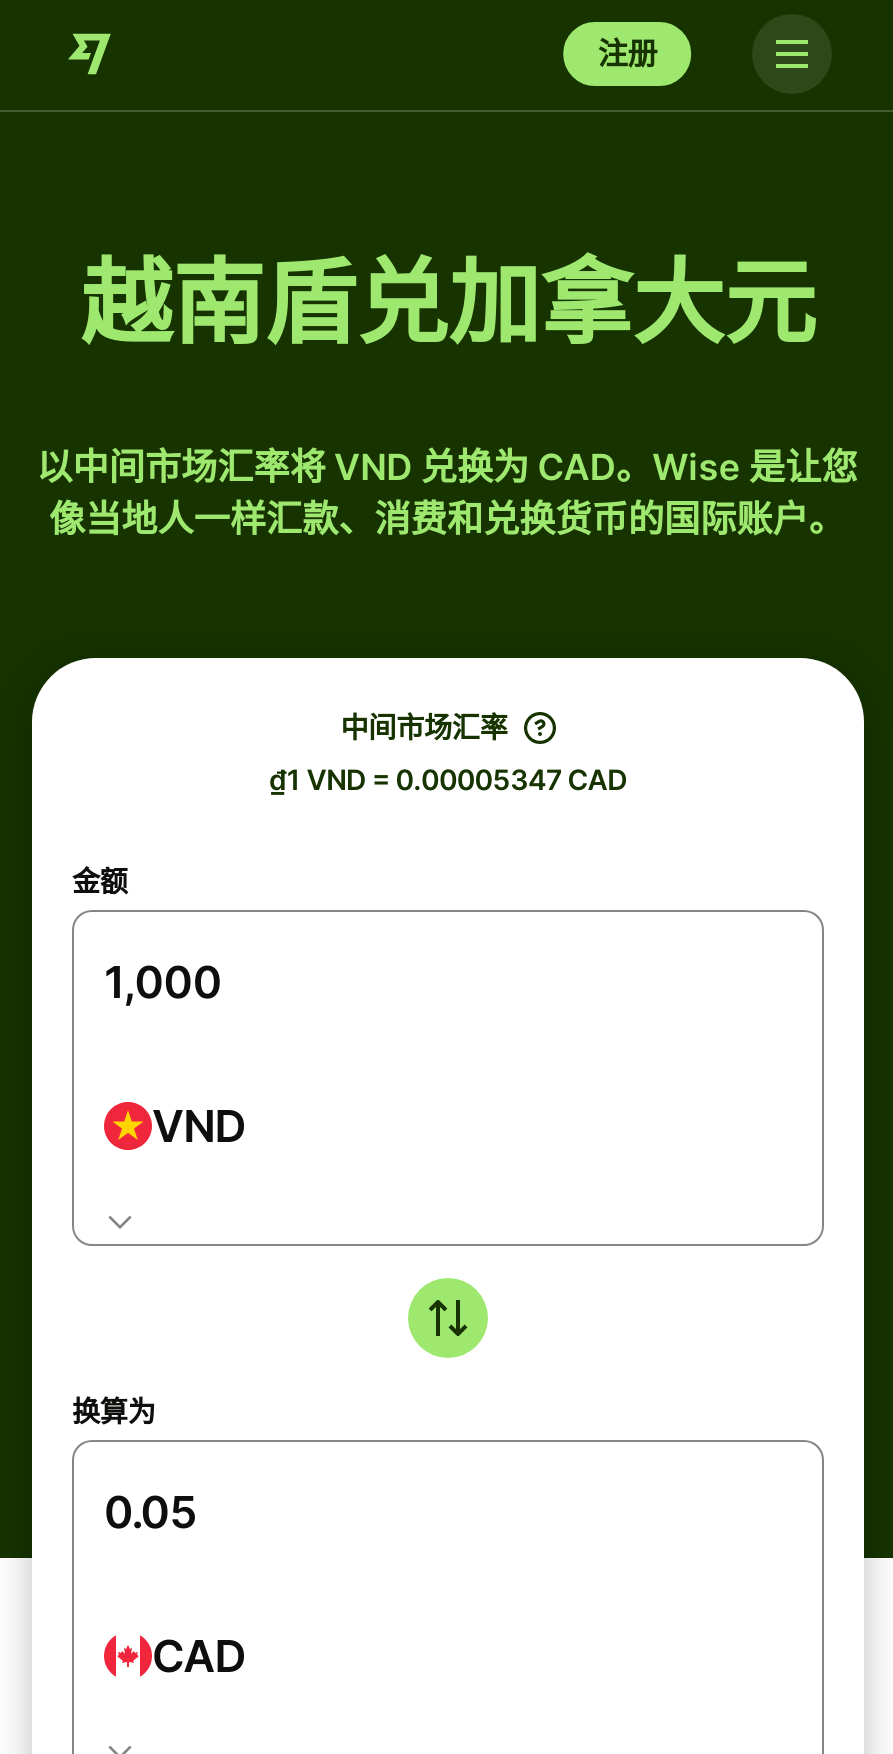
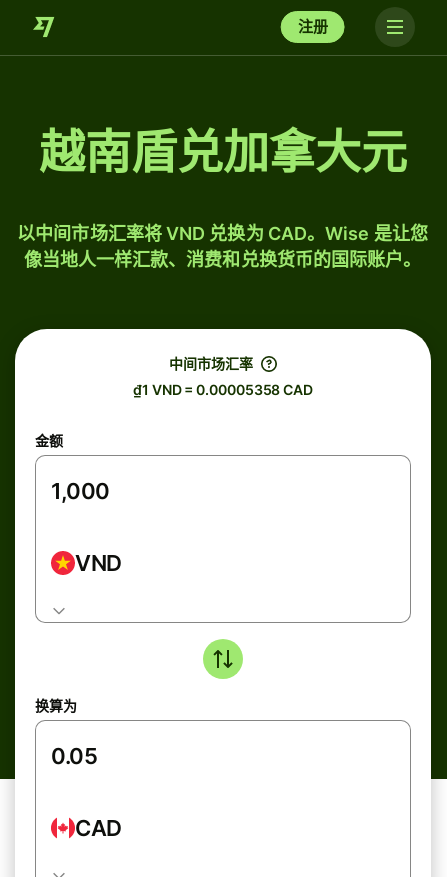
- ₫1 VND = 0.00005347 CAD
+ ₫1 VND = 0.00005358 CAD
